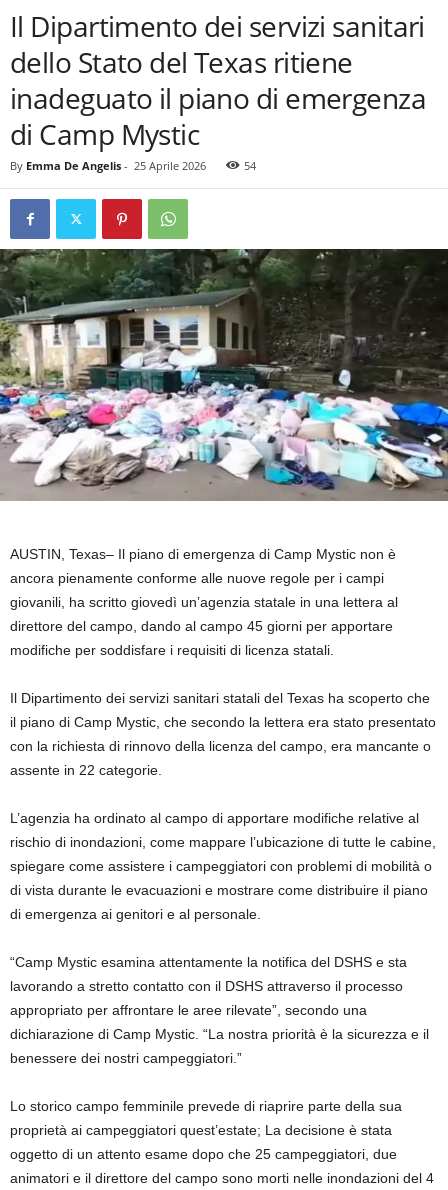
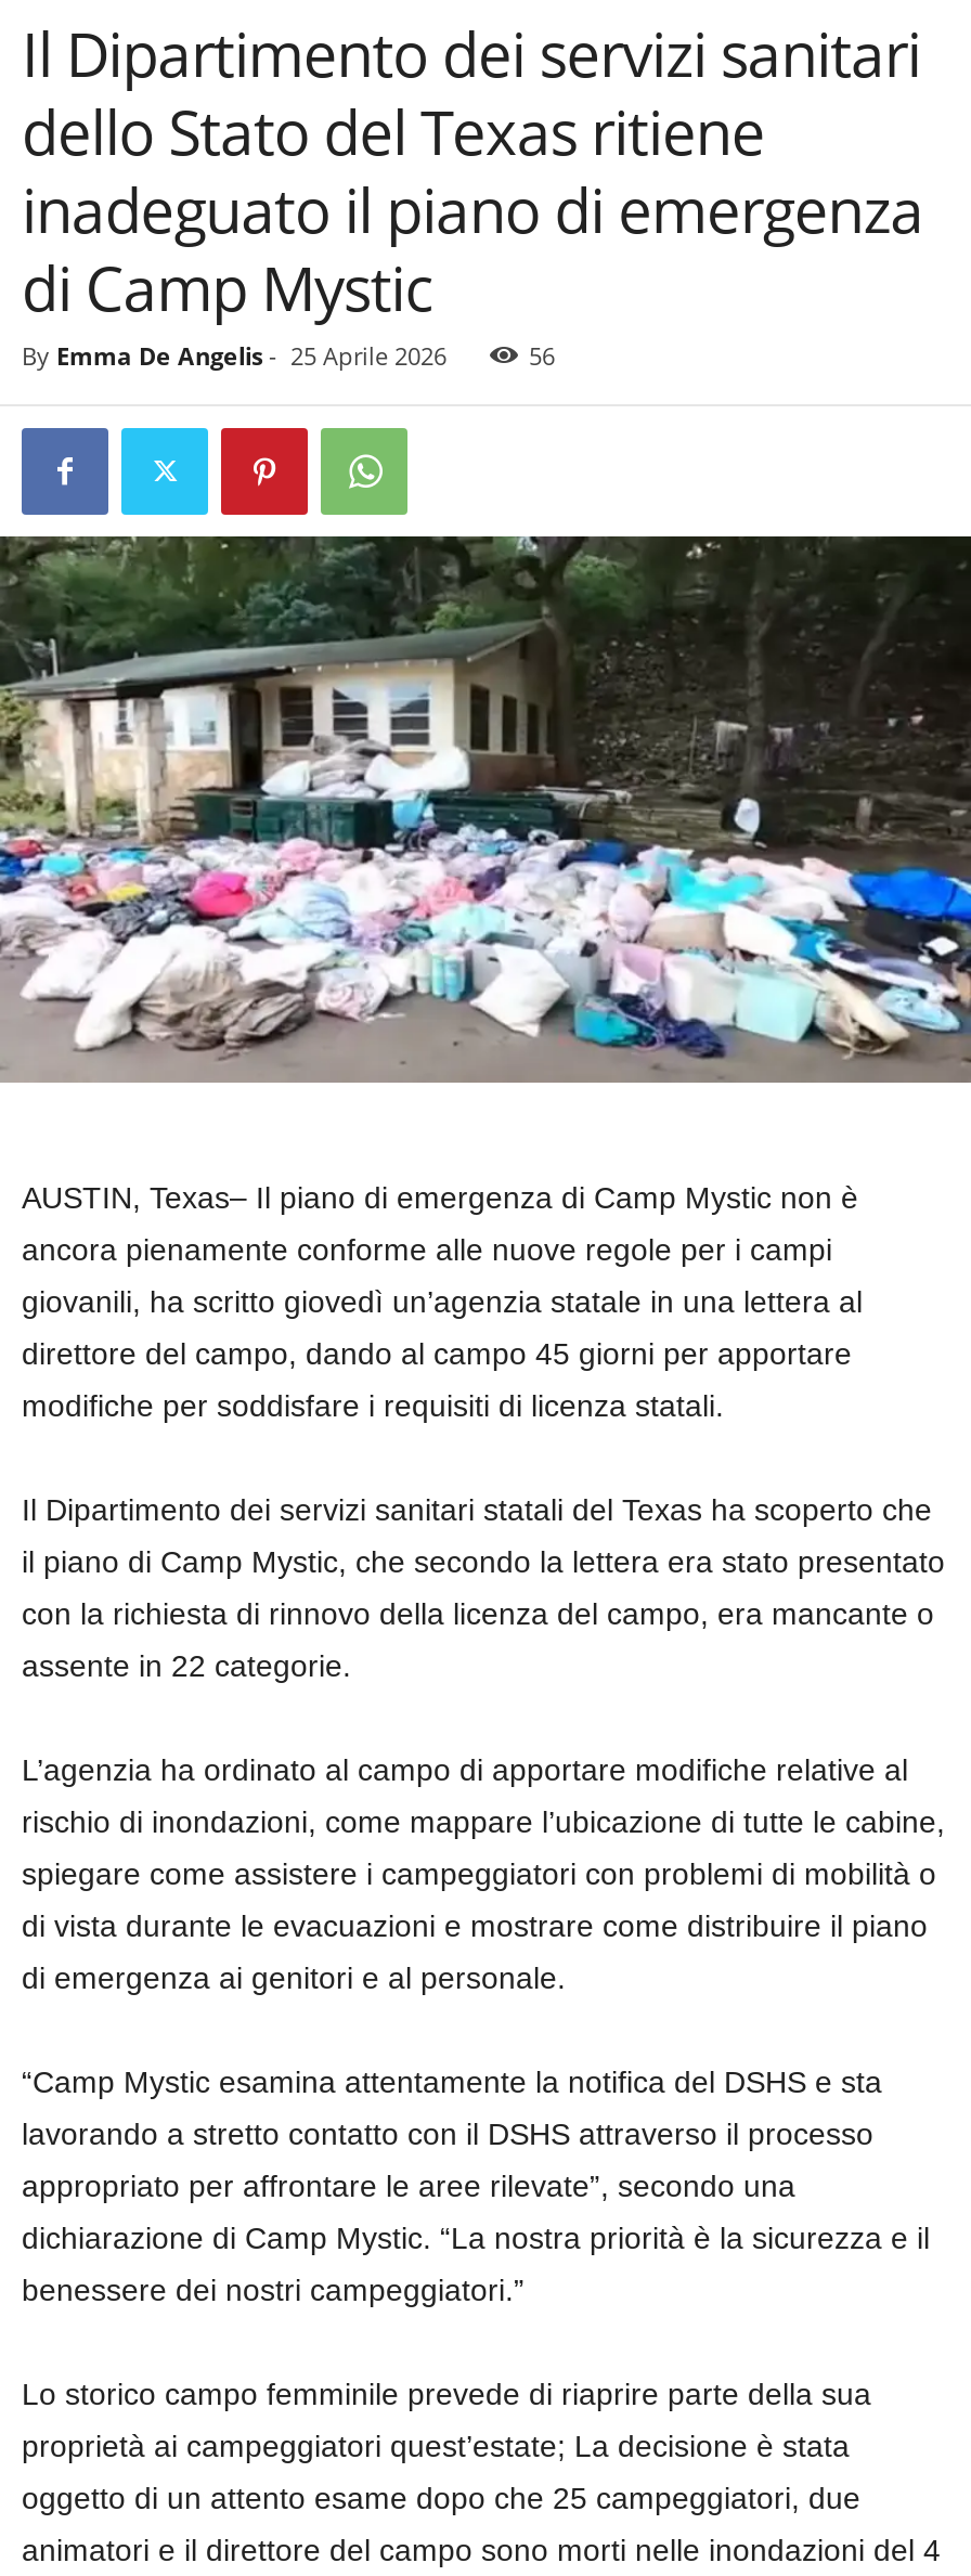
- 54
+ 56
